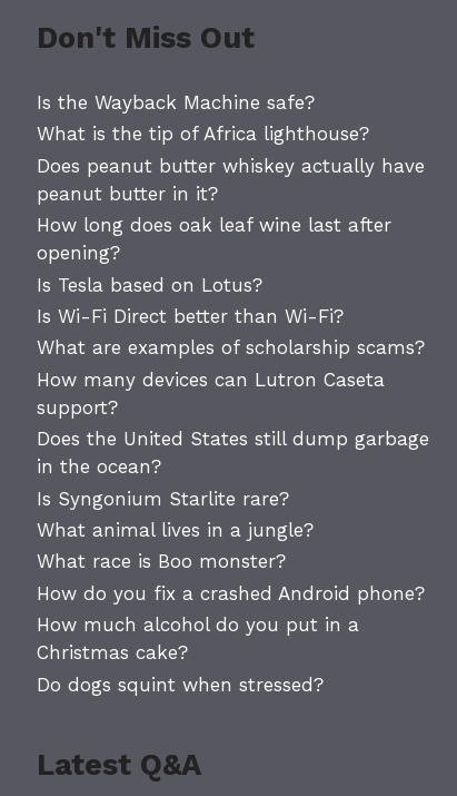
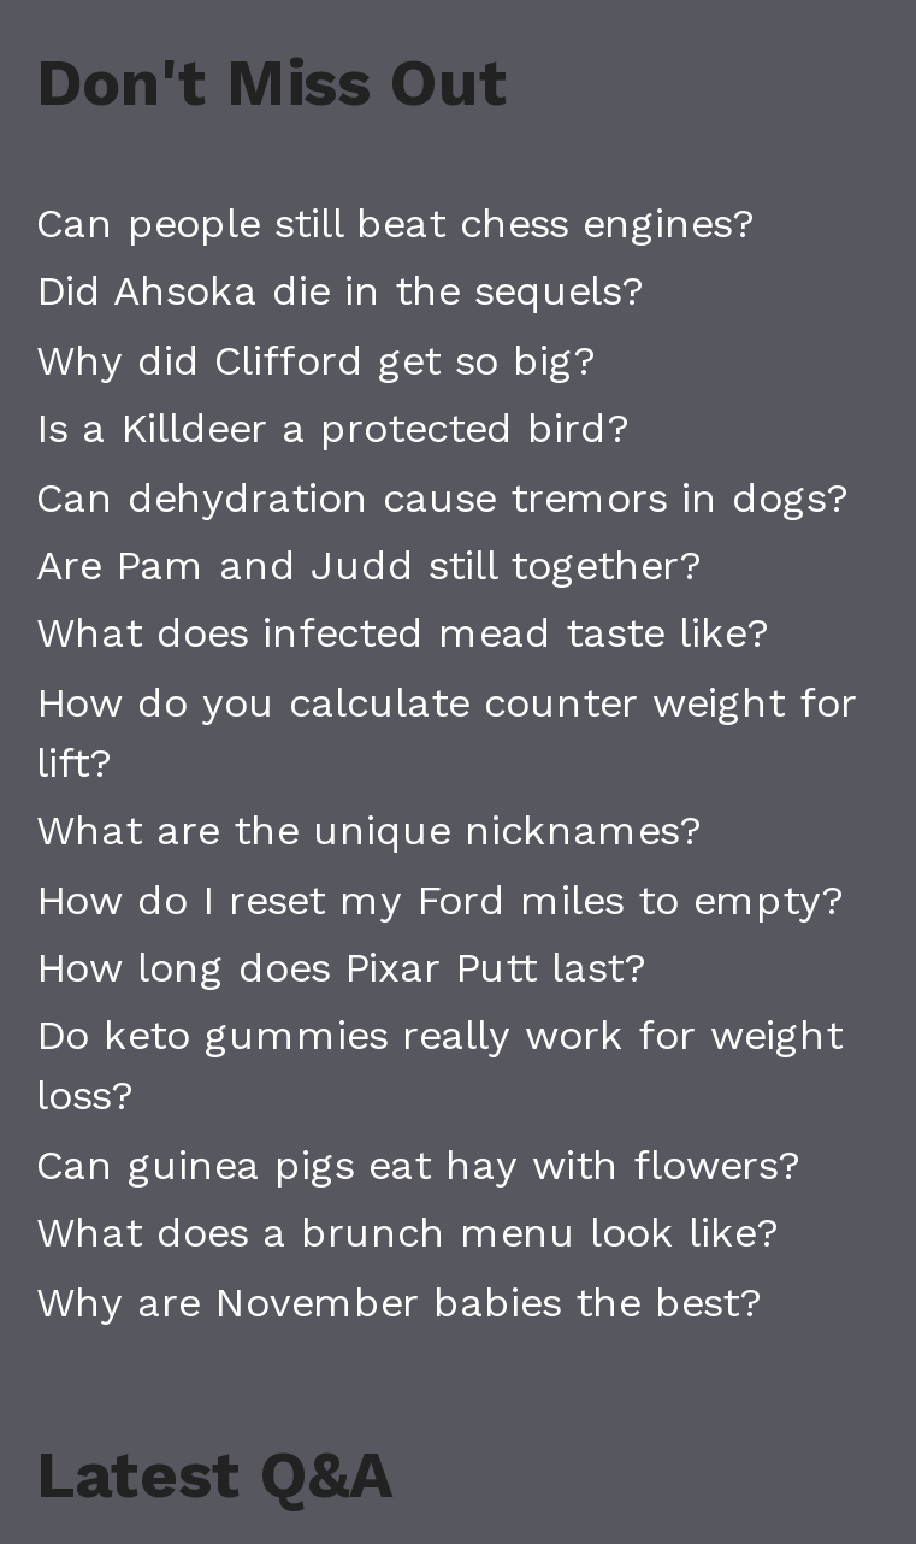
- Is the Wayback Machine safe?
- What is the tip of Africa lighthouse?
- Does peanut butter whiskey actually have
- peanut butter in it?
- How long does oak leaf wine last after
- opening?
- Is Tesla based on Lotus?
- Is Wi-Fi Direct better than Wi-Fi?
- What are examples of scholarship scams?
- How many devices can Lutron Caseta
- support?
- Does the United States still dump garbage
- in the ocean?
- Is Syngonium Starlite rare?
- What animal lives in a jungle?
- What race is Boo monster?
- How do you fix a crashed Android phone?
- How much alcohol do you put in a
- Christmas cake?
- Do dogs squint when stressed?
+ Can people still beat chess engines?
+ Did Ahsoka die in the sequels?
+ Why did Clifford get so big?
+ Is a Killdeer a protected bird?
+ Can dehydration cause tremors in dogs?
+ Are Pam and Judd still together?
+ What does infected mead taste like?
+ How do you calculate counter weight for
+ lift?
+ What are the unique nicknames?
+ How do I reset my Ford miles to empty?
+ How long does Pixar Putt last?
+ Do keto gummies really work for weight
+ loss?
+ Can guinea pigs eat hay with flowers?
+ What does a brunch menu look like?
+ Why are November babies the best?
